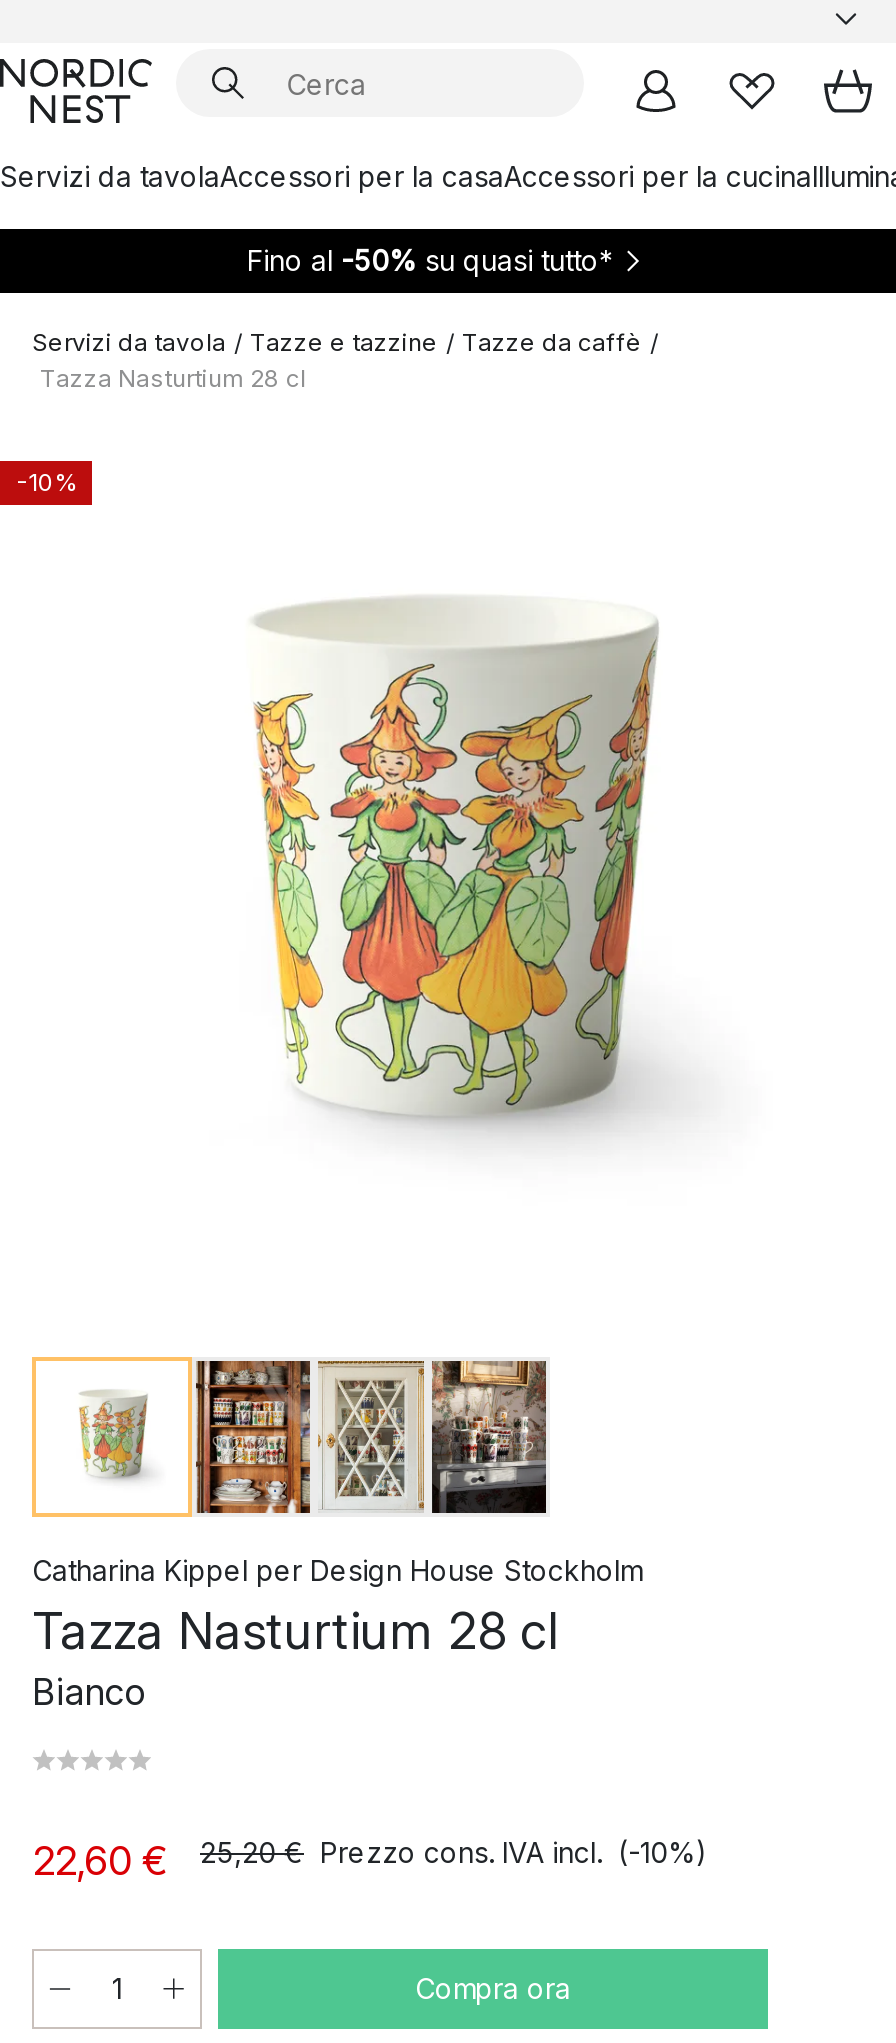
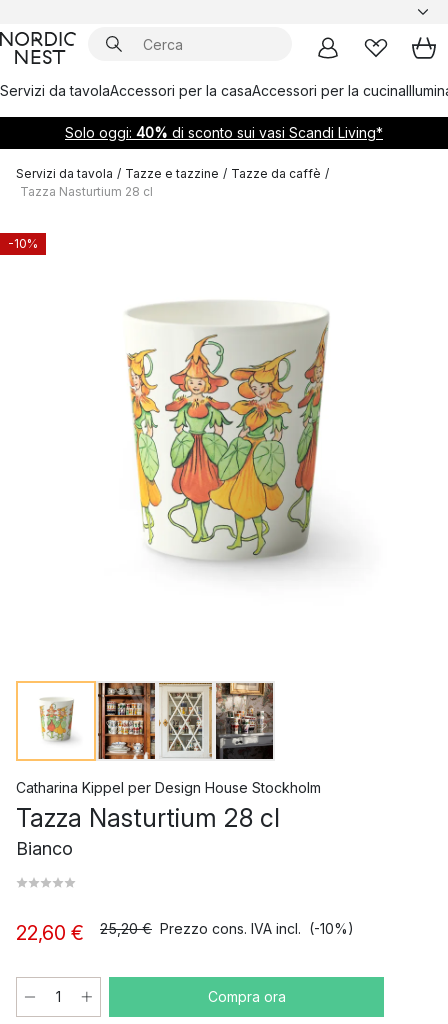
- Fino al -50% su quasi tutto*
+ Solo oggi: 40% di sconto sui vasi Scandi Living*
